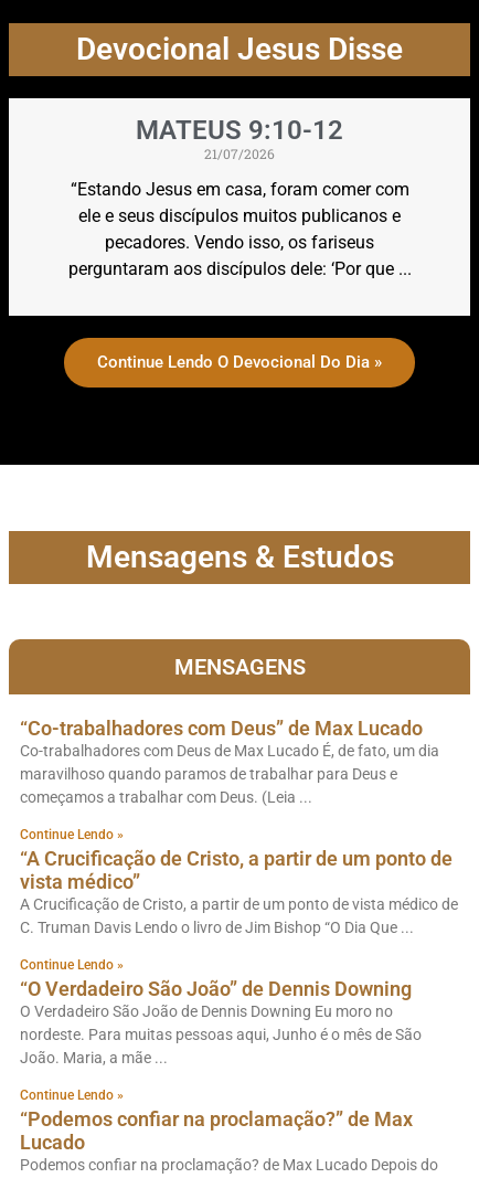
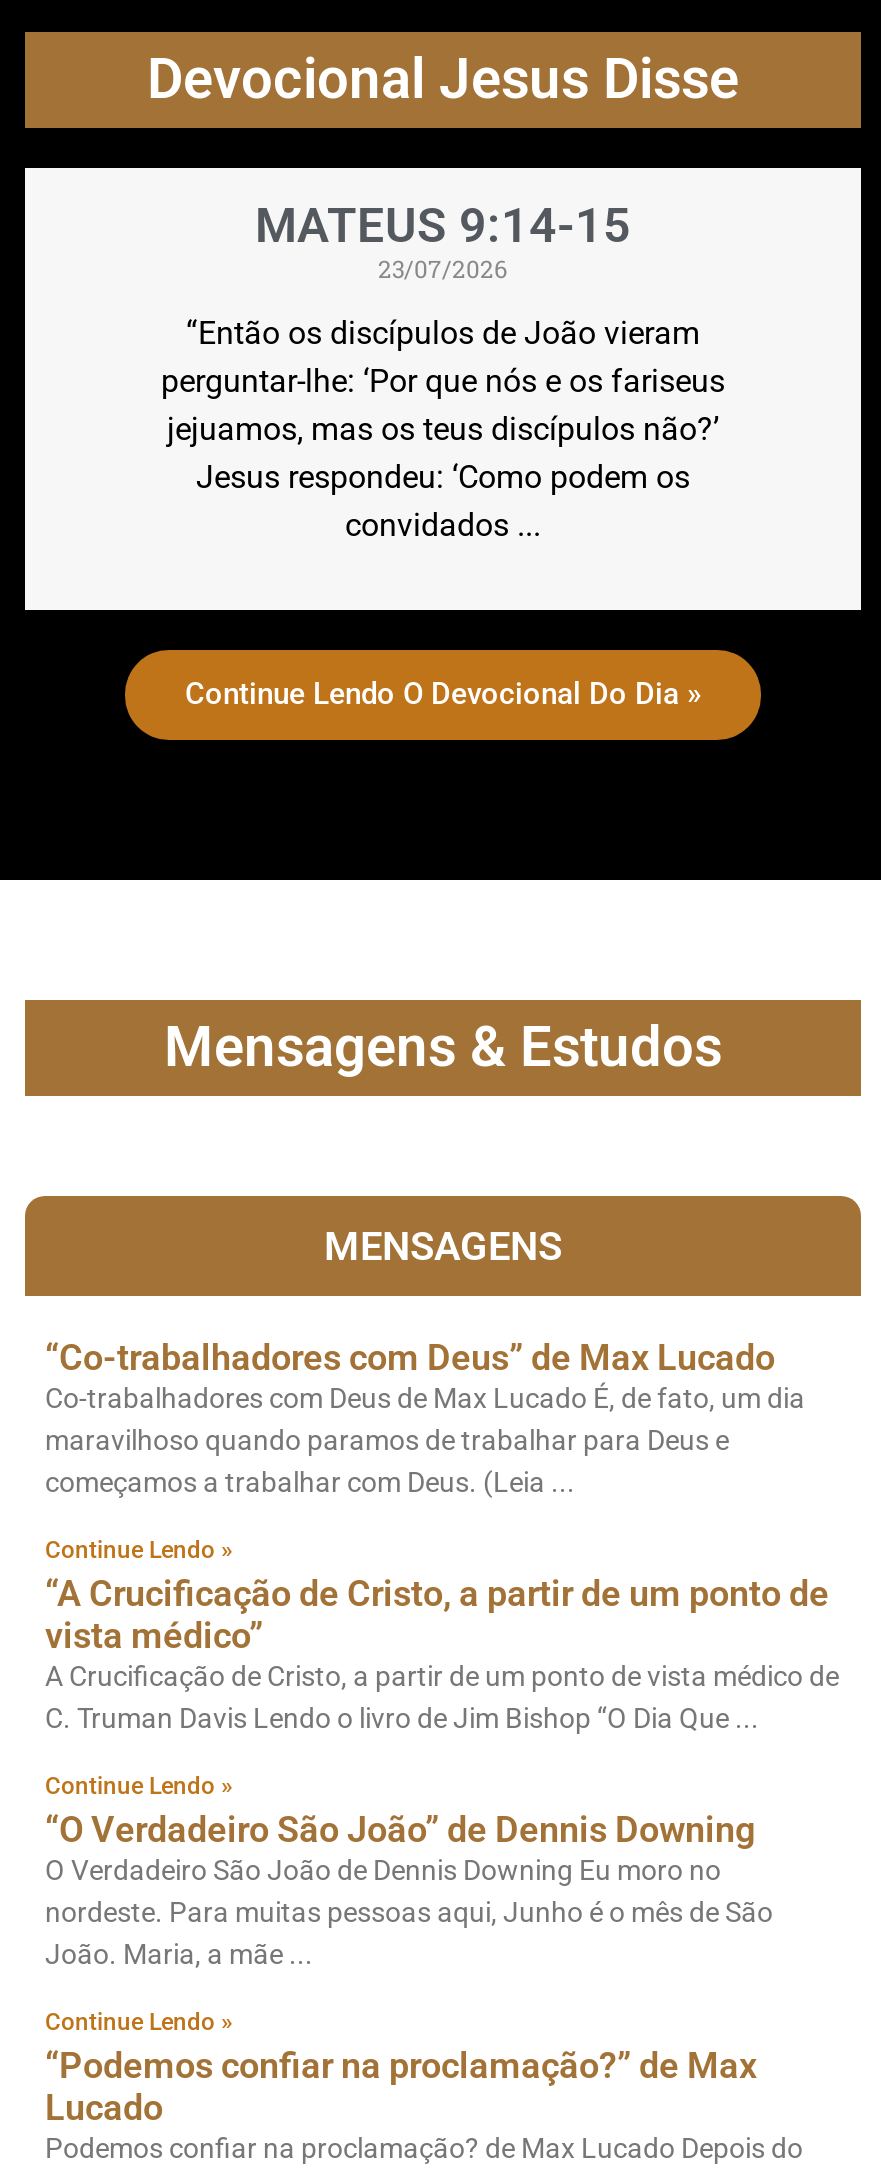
- MATEUS 9:10-12
- 21/07/2026
+ MATEUS 9:14-15
+ 23/07/2026

- “Estando Jesus em casa, foram comer com
- ele e seus discípulos muitos publicanos e
- pecadores. Vendo isso, os fariseus
- perguntaram aos discípulos dele: ‘Por que
+ “Então os discípulos de João vieram
+ perguntar-lhe: ‘Por que nós e os fariseus
+ jejuamos, mas os teus discípulos não?’
+ Jesus respondeu: ‘Como podem os
+ convidados
